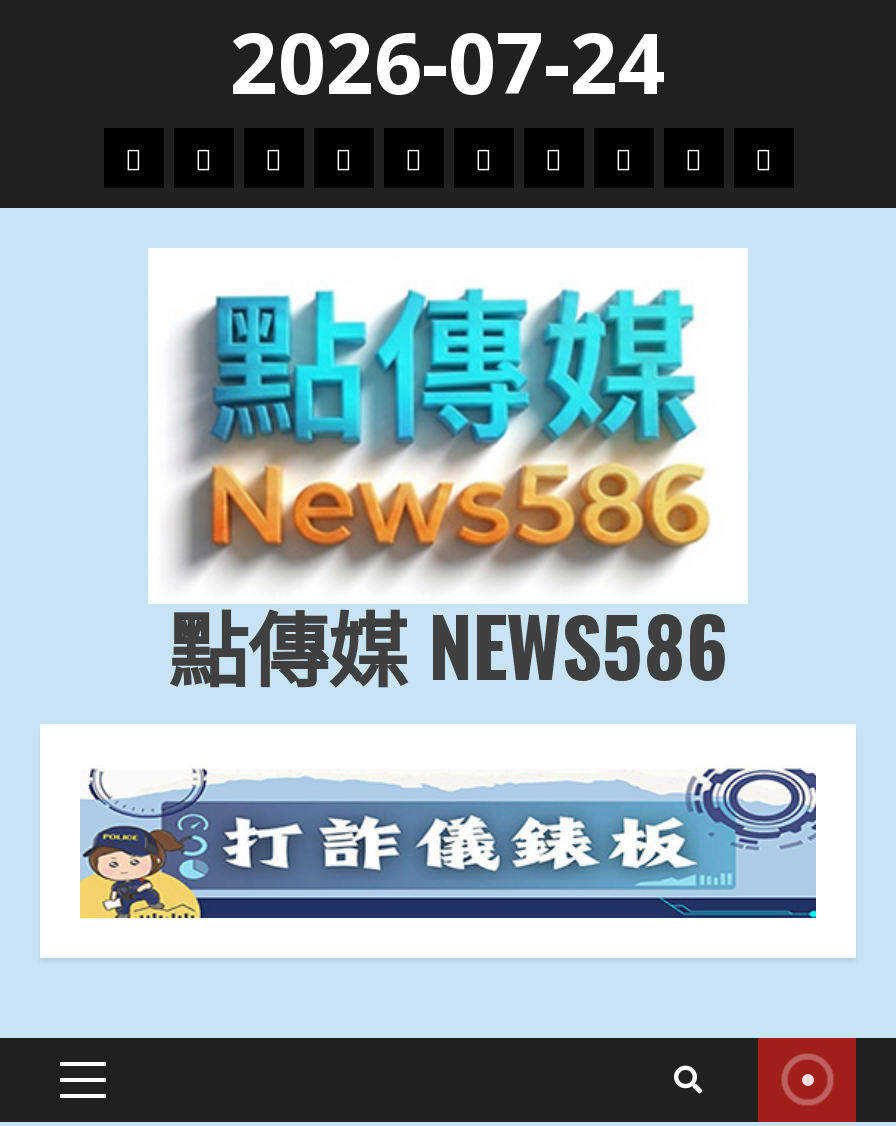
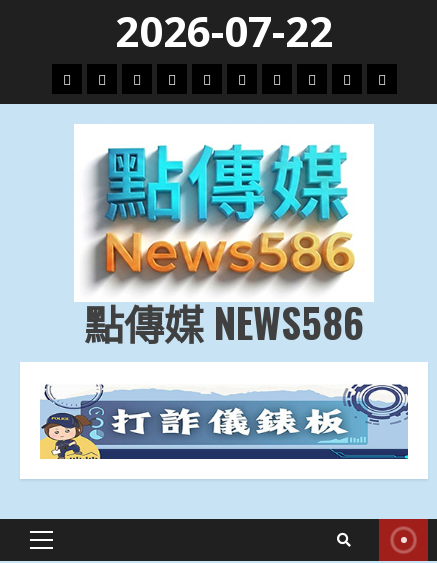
- 2026-07-24
+ 2026-07-22
